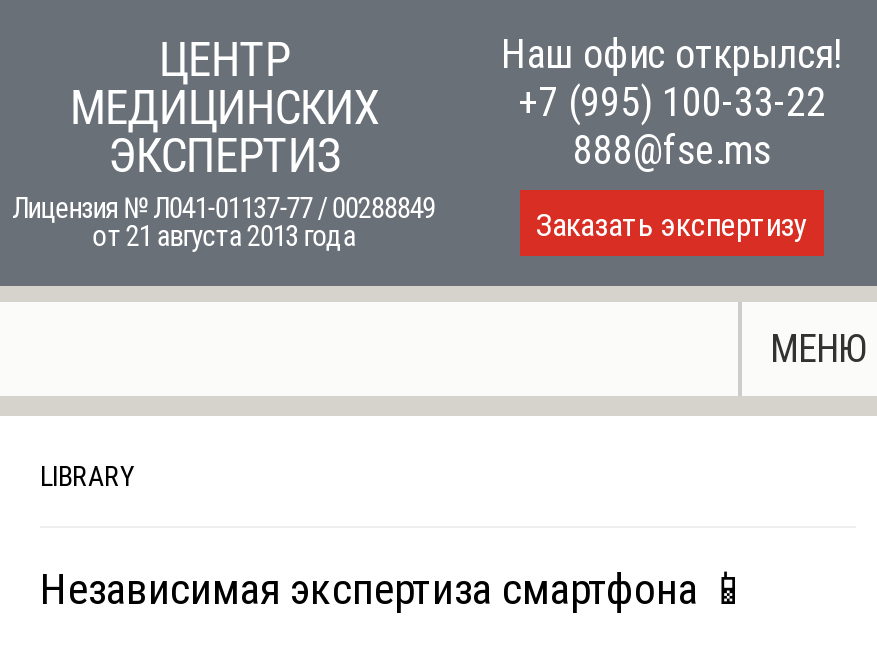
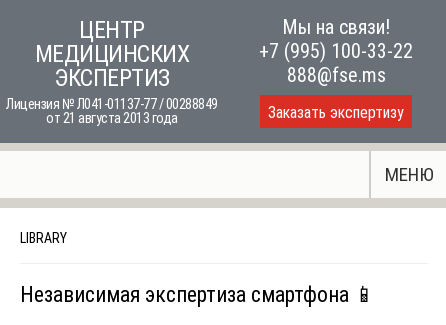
- Наш офис открылся!
+ Мы на связи!
